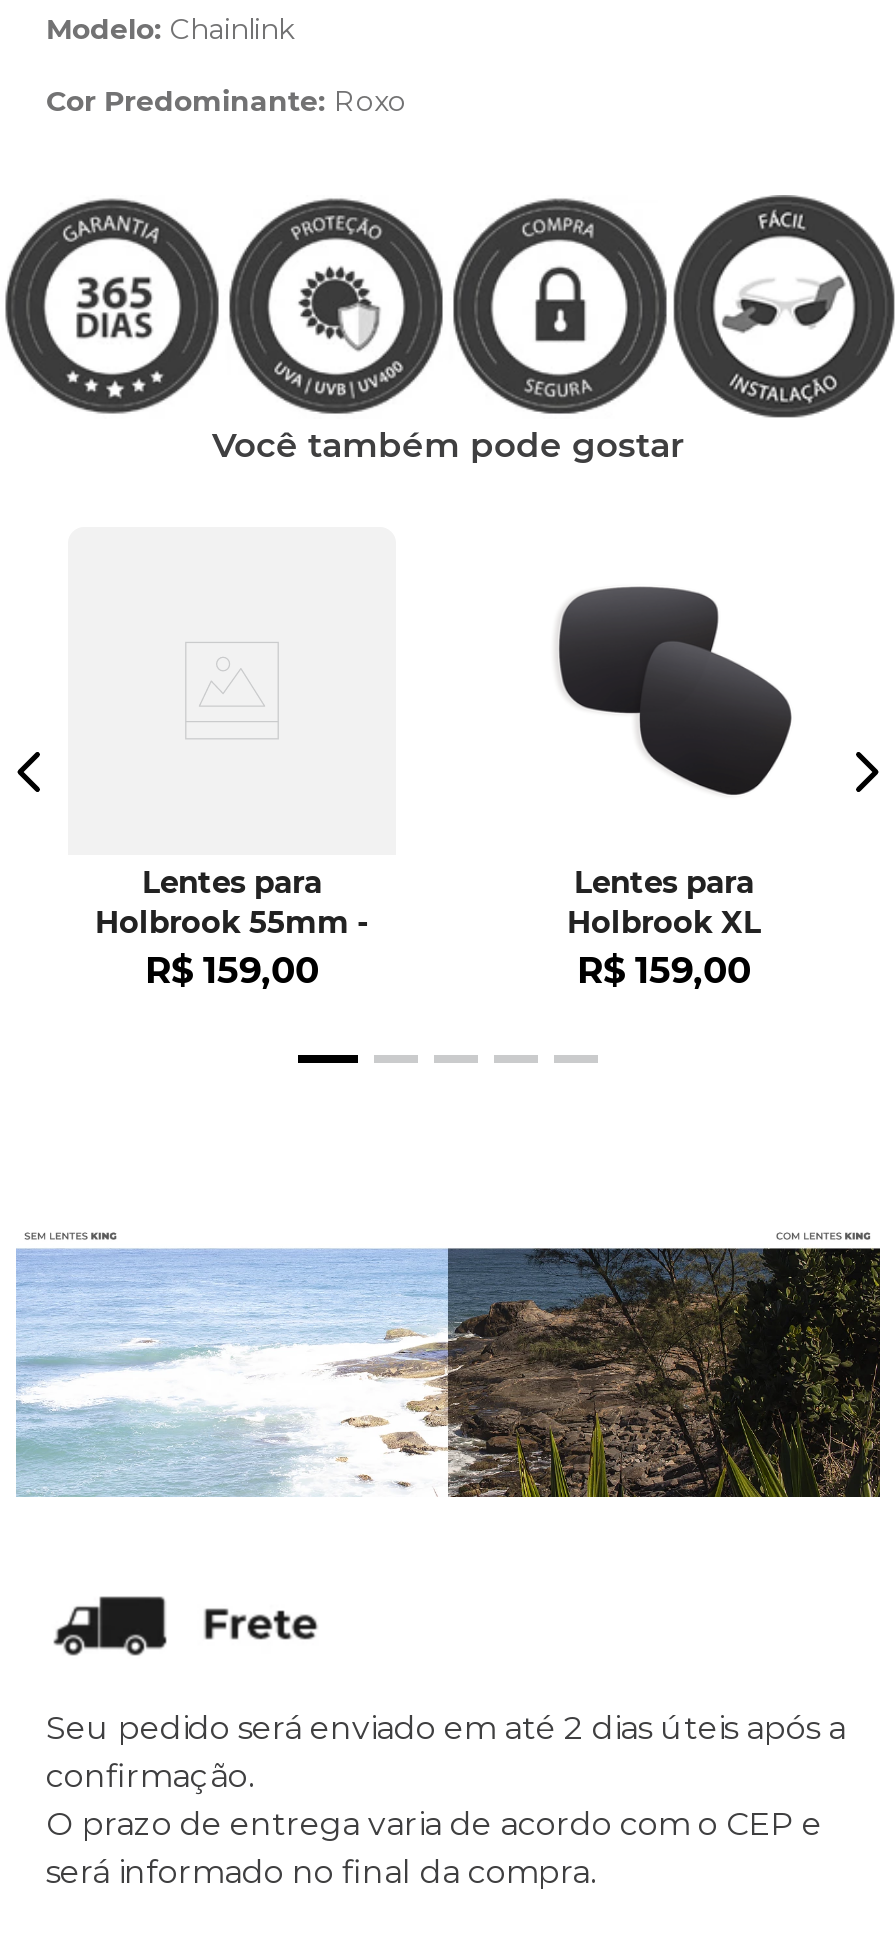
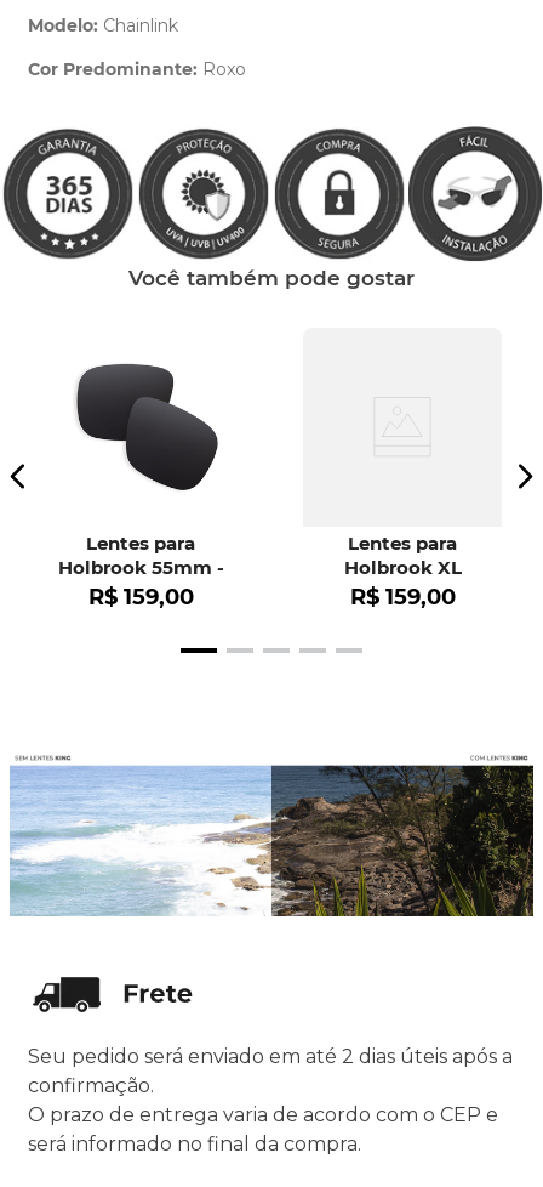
+ [image]

- [image]
